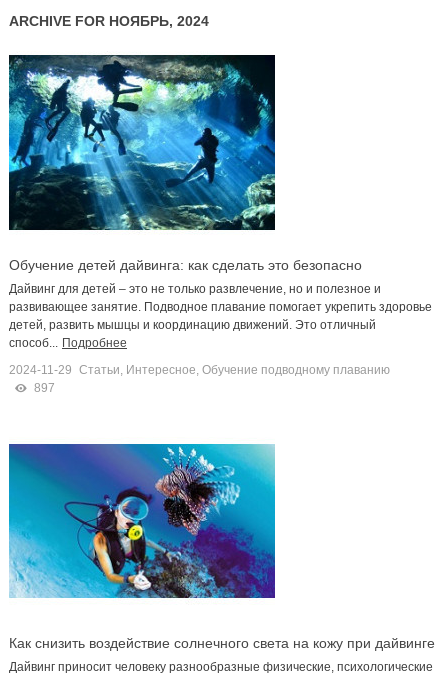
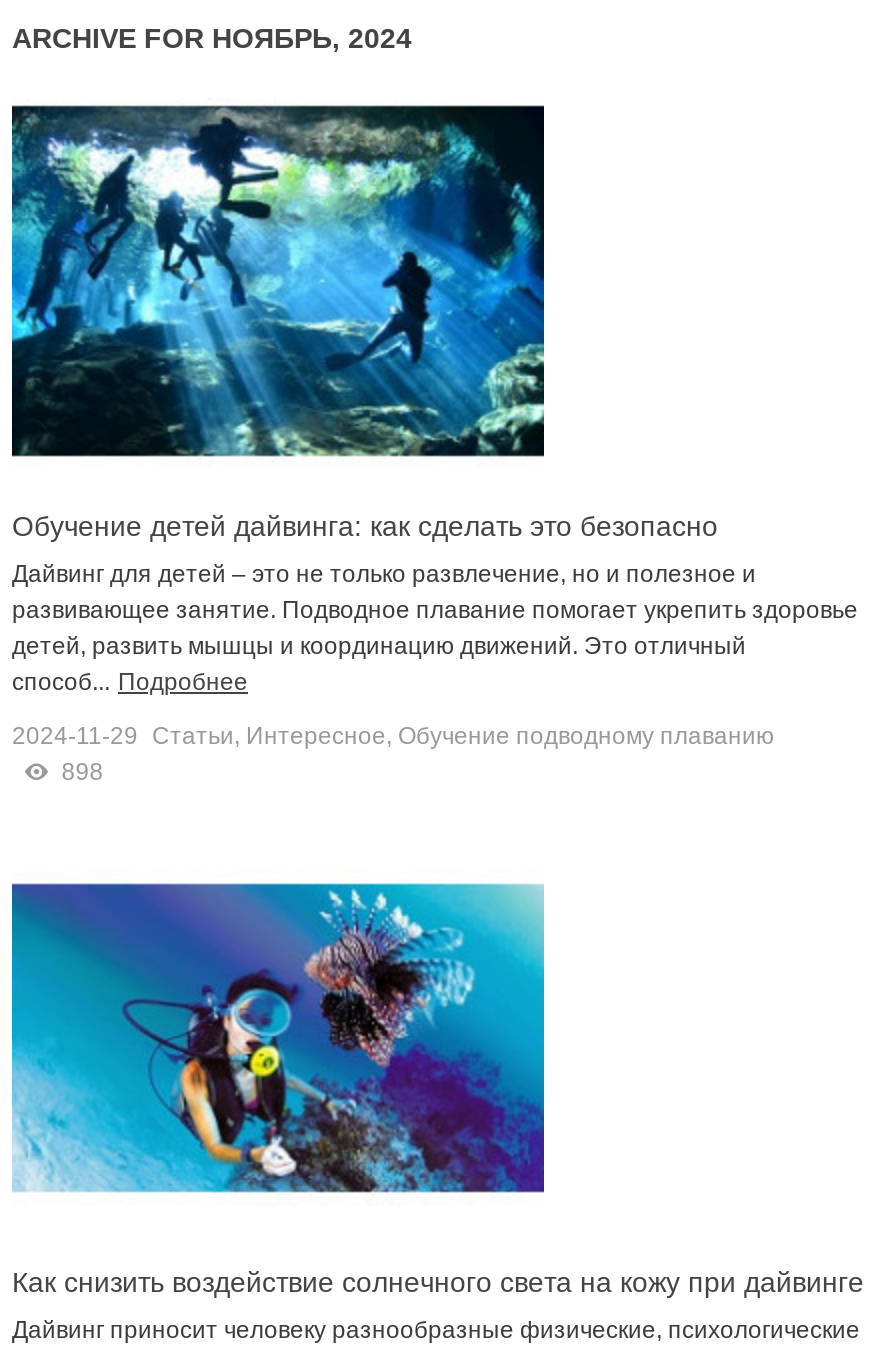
- 897
+ 898
